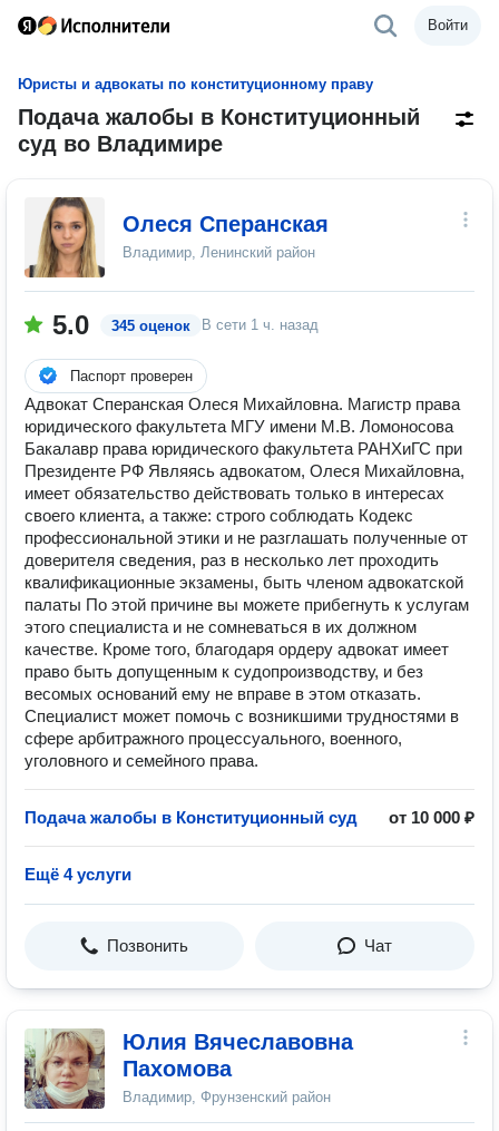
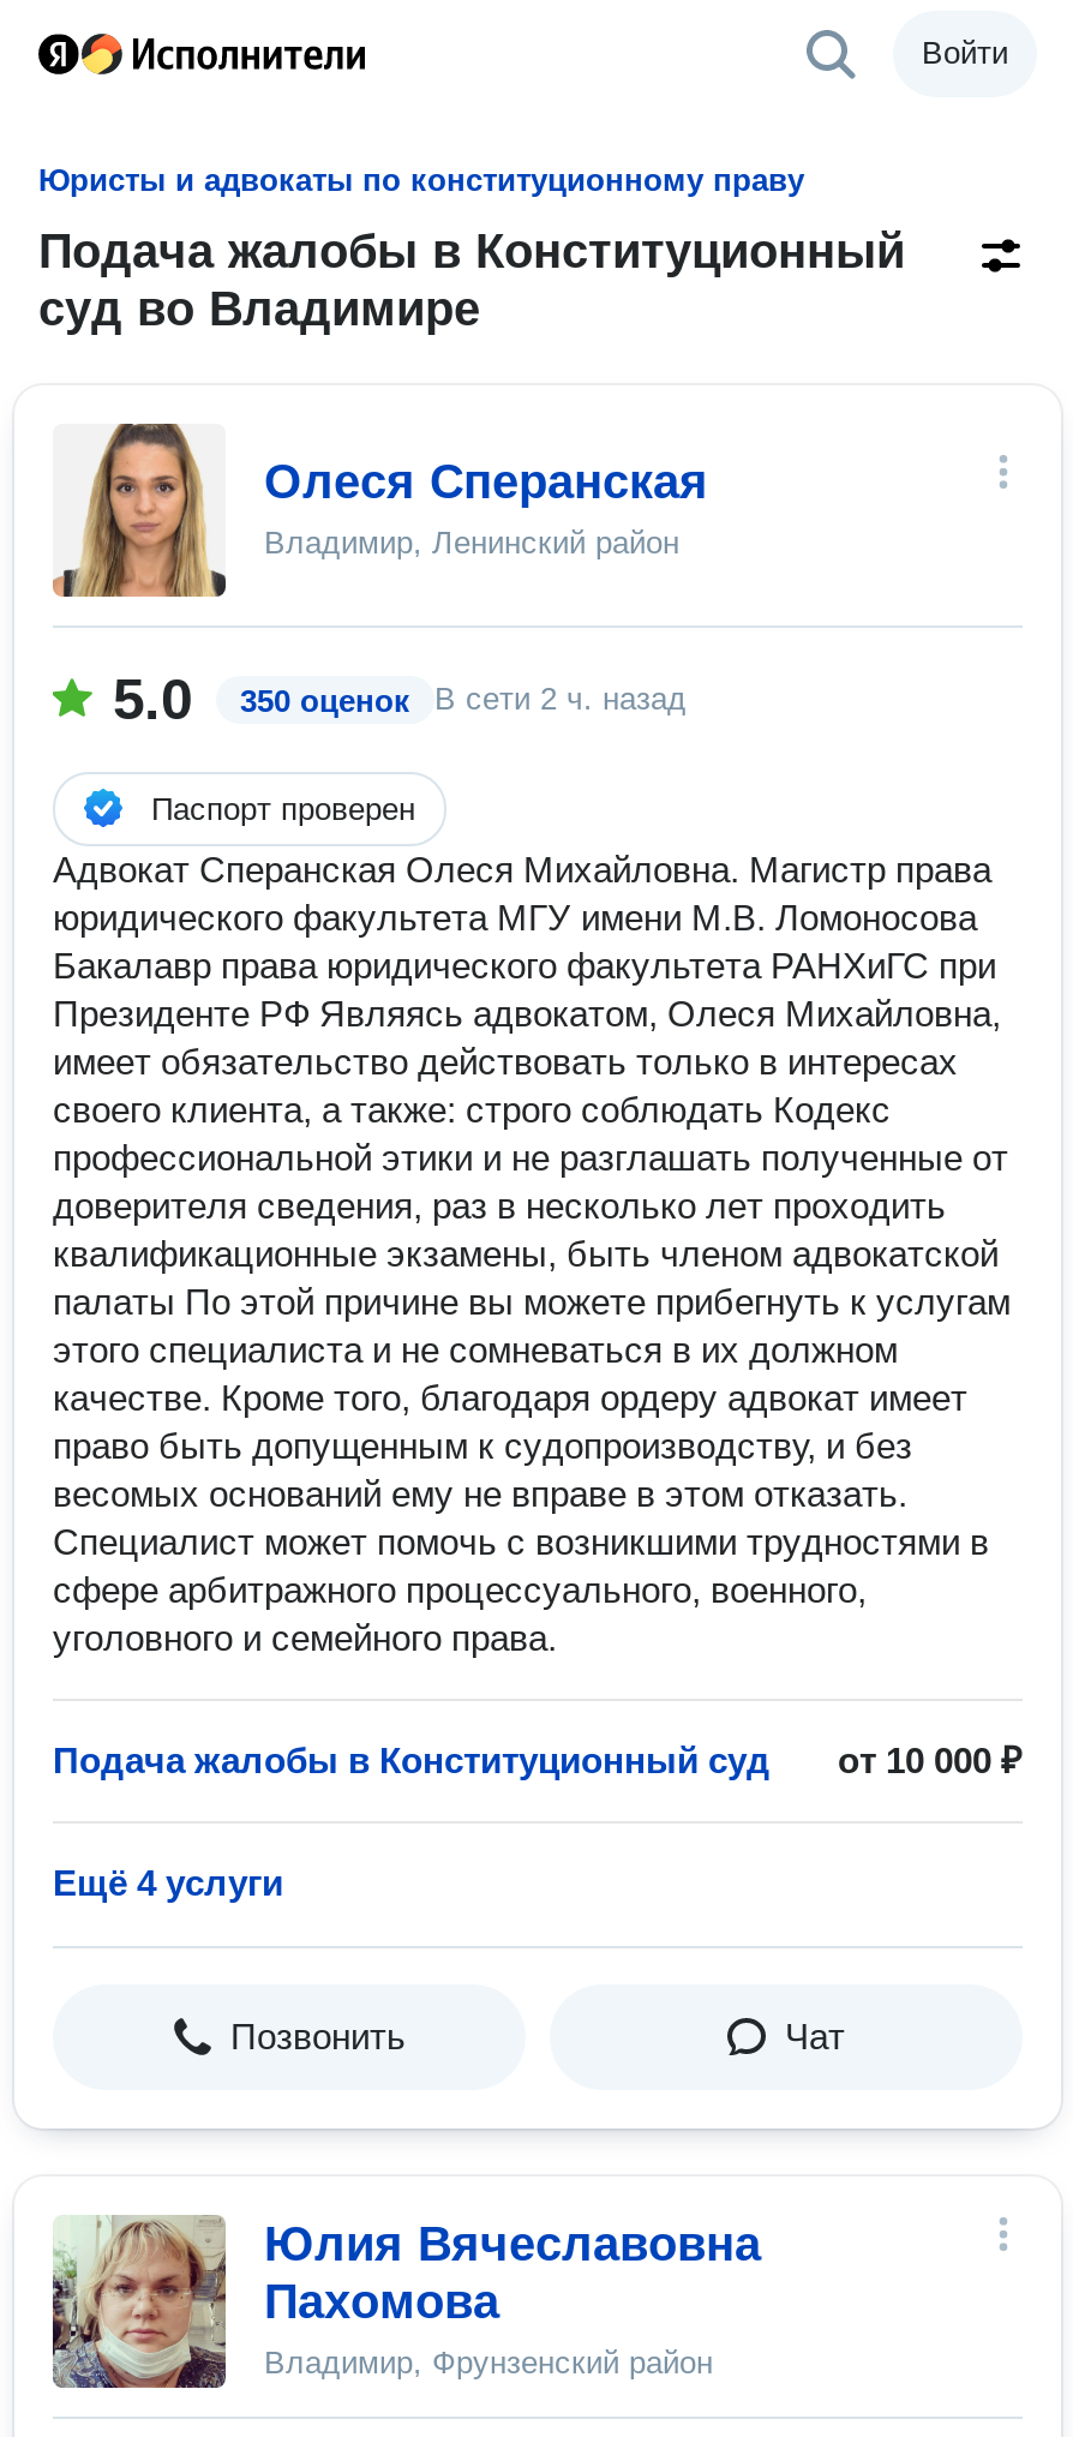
- 345 оценок
+ 350 оценок

- В сети 1 ч. назад
+ В сети 2 ч. назад
